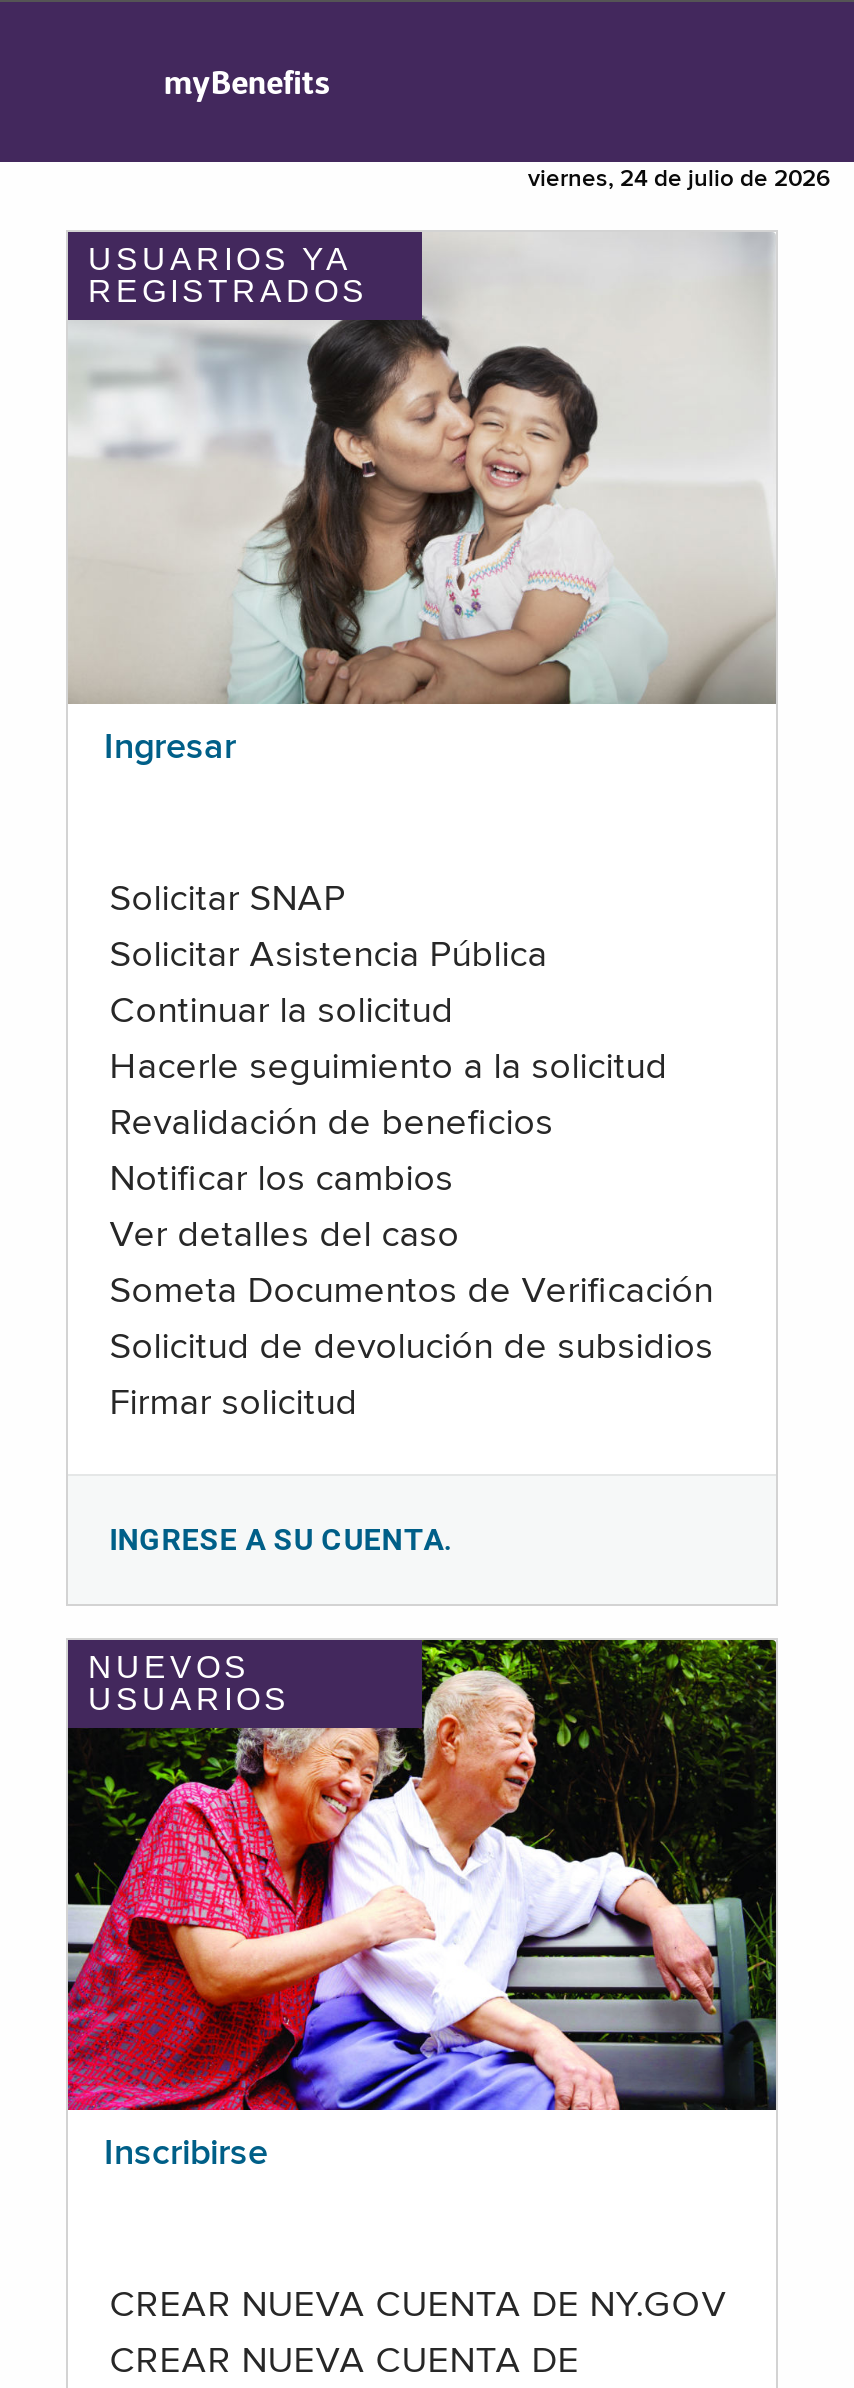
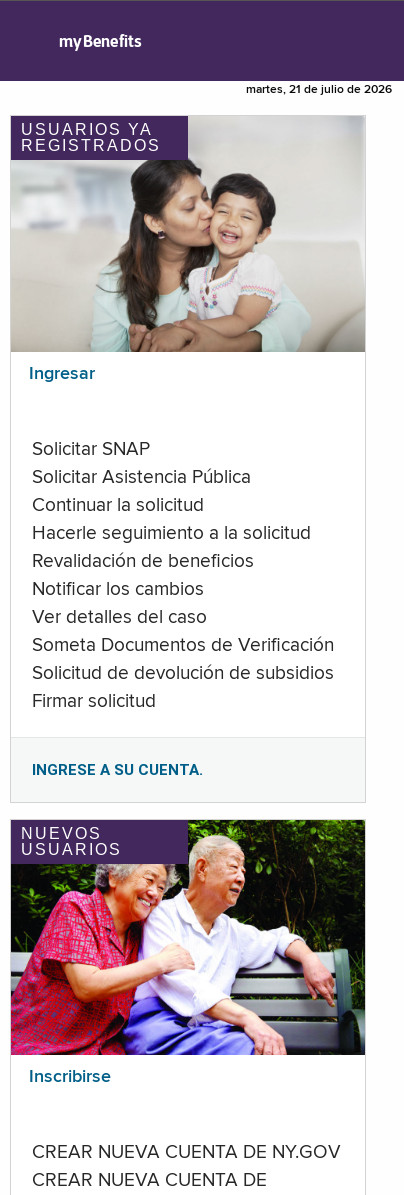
- viernes, 24 de julio de 2026
+ martes, 21 de julio de 2026
